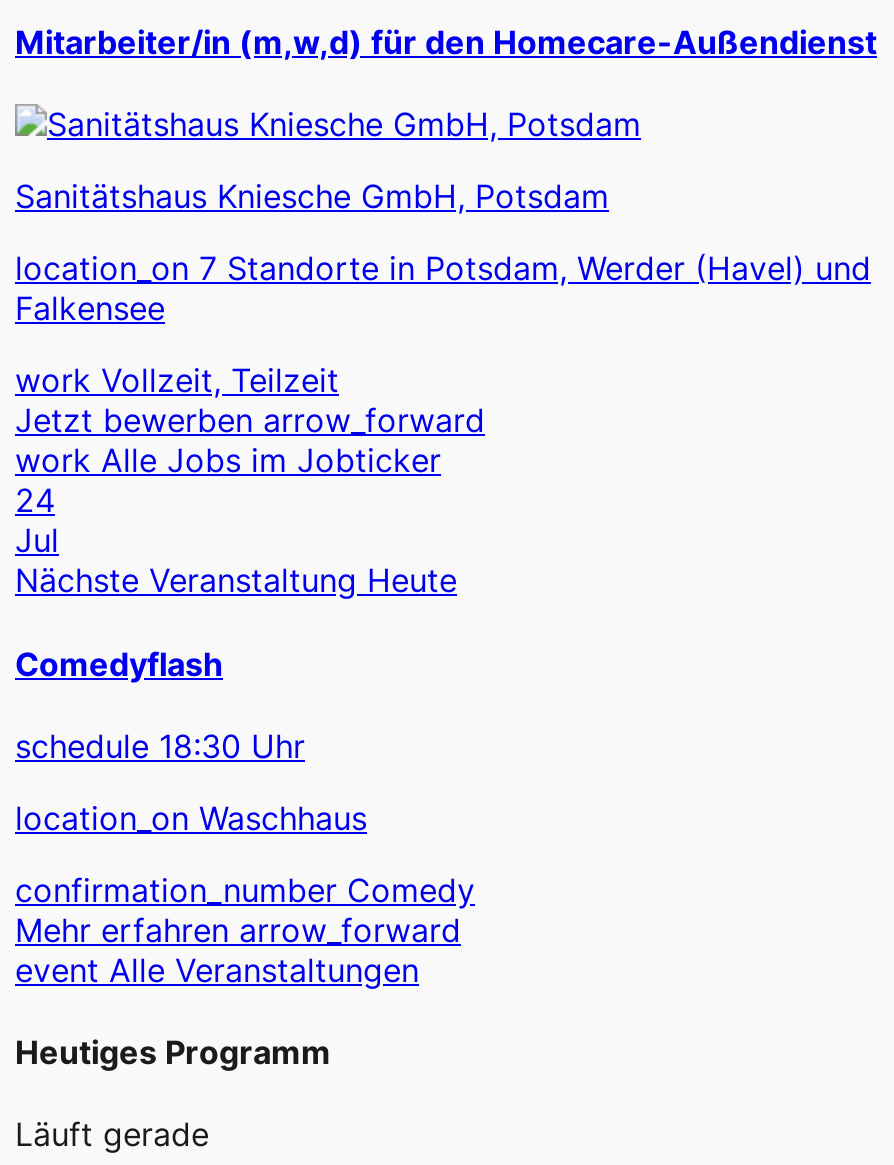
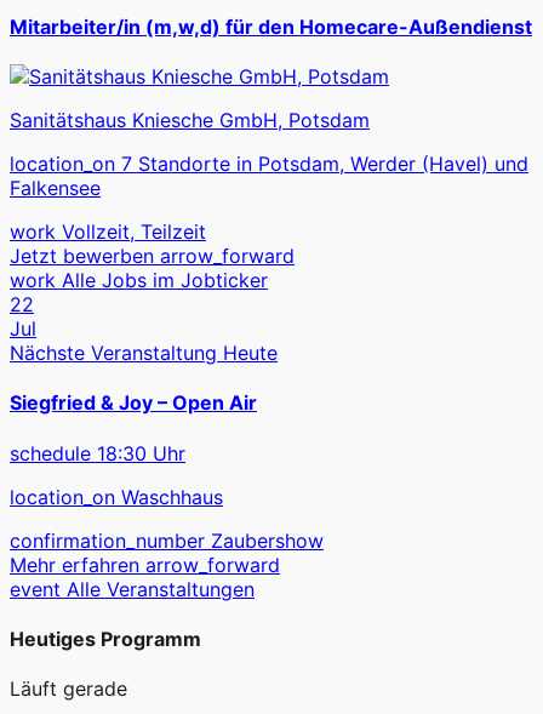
- 24
+ 22

- Comedyflash
+ Siegfried & Joy – Open Air

- confirmation_number Comedy
+ confirmation_number Zaubershow
